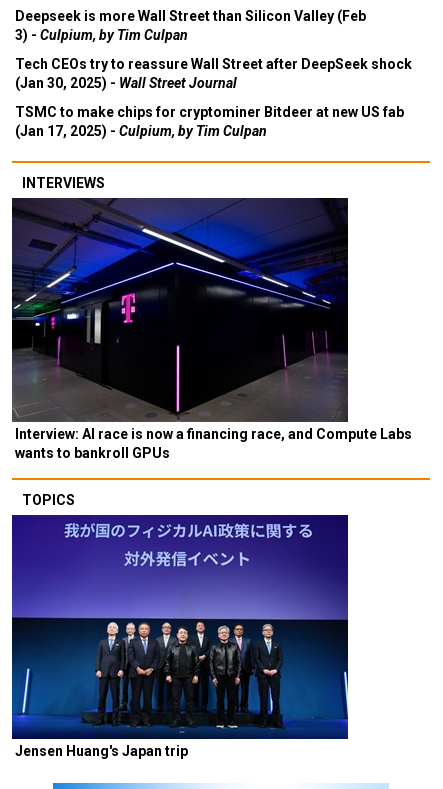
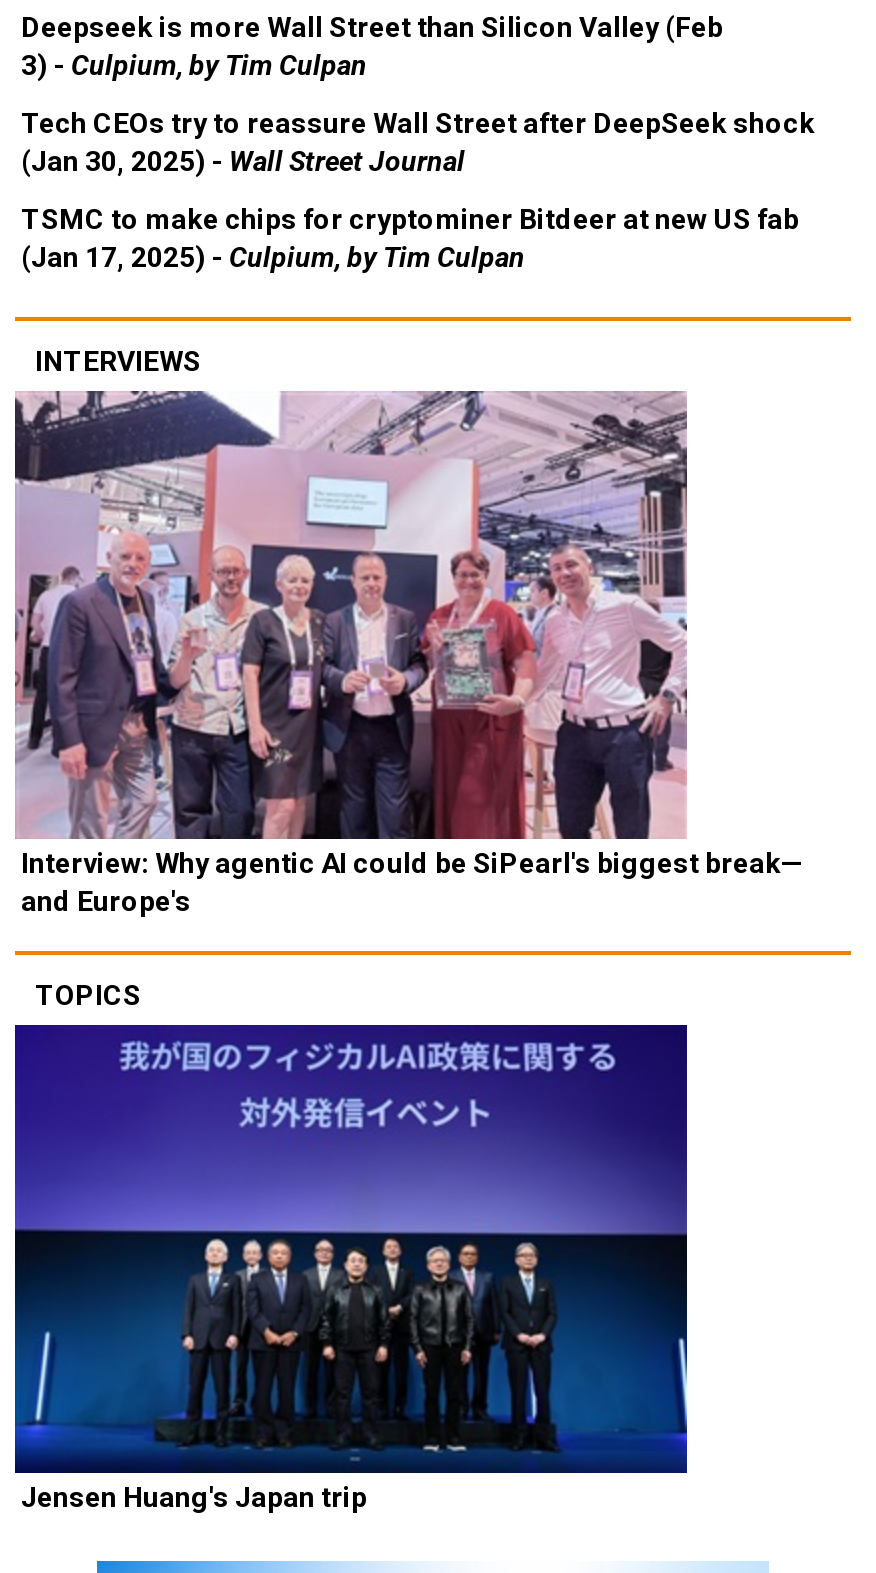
- [image]
- Interview: AI race is now a financing race, and Compute Labs
- wants to bankroll GPUs
+ [image]
+ Interview: Why agentic AI could be SiPearl's biggest break—
+ and Europe's
